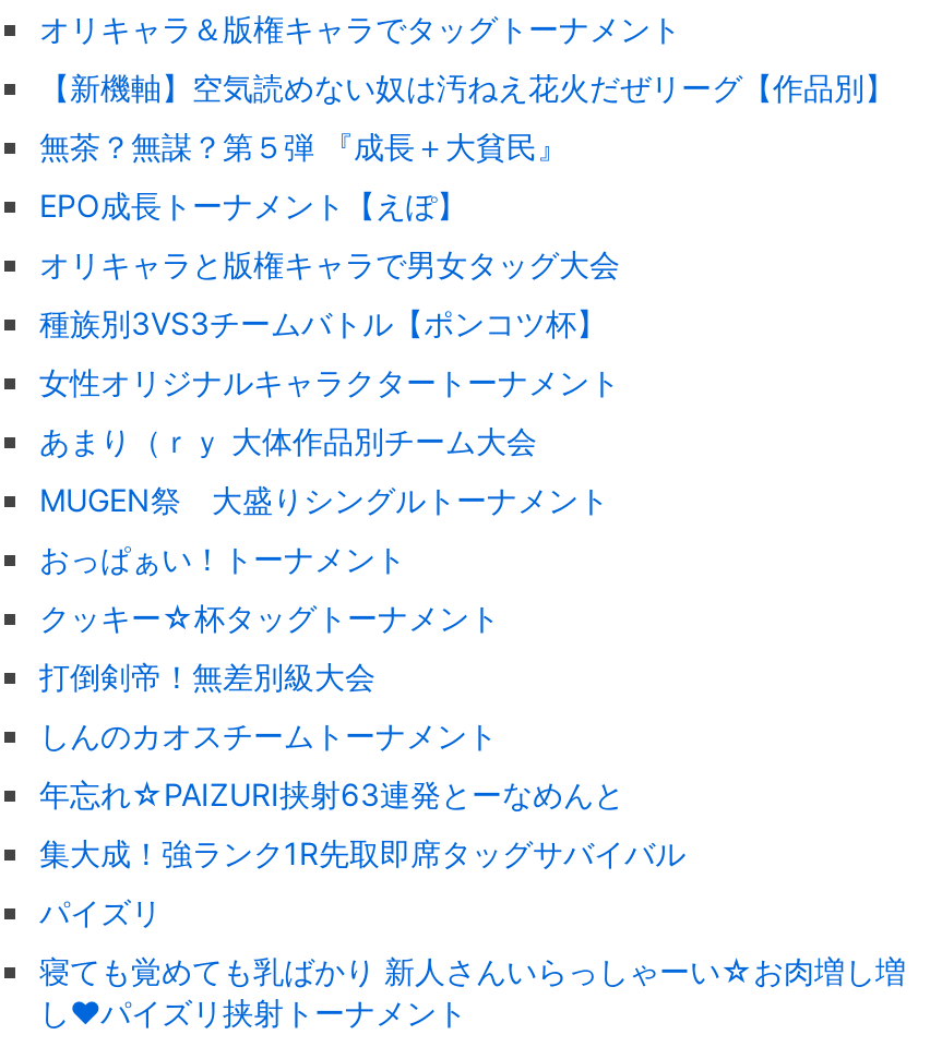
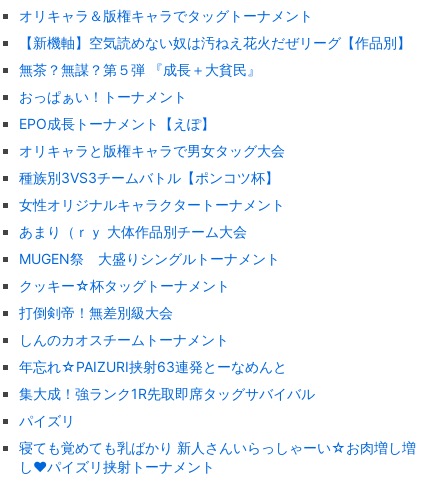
moved down: EPO成長トーナメント【えぽ】 | オリキャラと版権キャラで男女タッグ大会 | 種族別3VS3チームバトル【ポンコツ杯】 | 女性オリジナルキャラクタートーナメント | あまり（ｒｙ 大体作品別チーム大会 | MUGEN祭 大盛りシングルトーナメント

moved up: おっぱぁい！トーナメント
